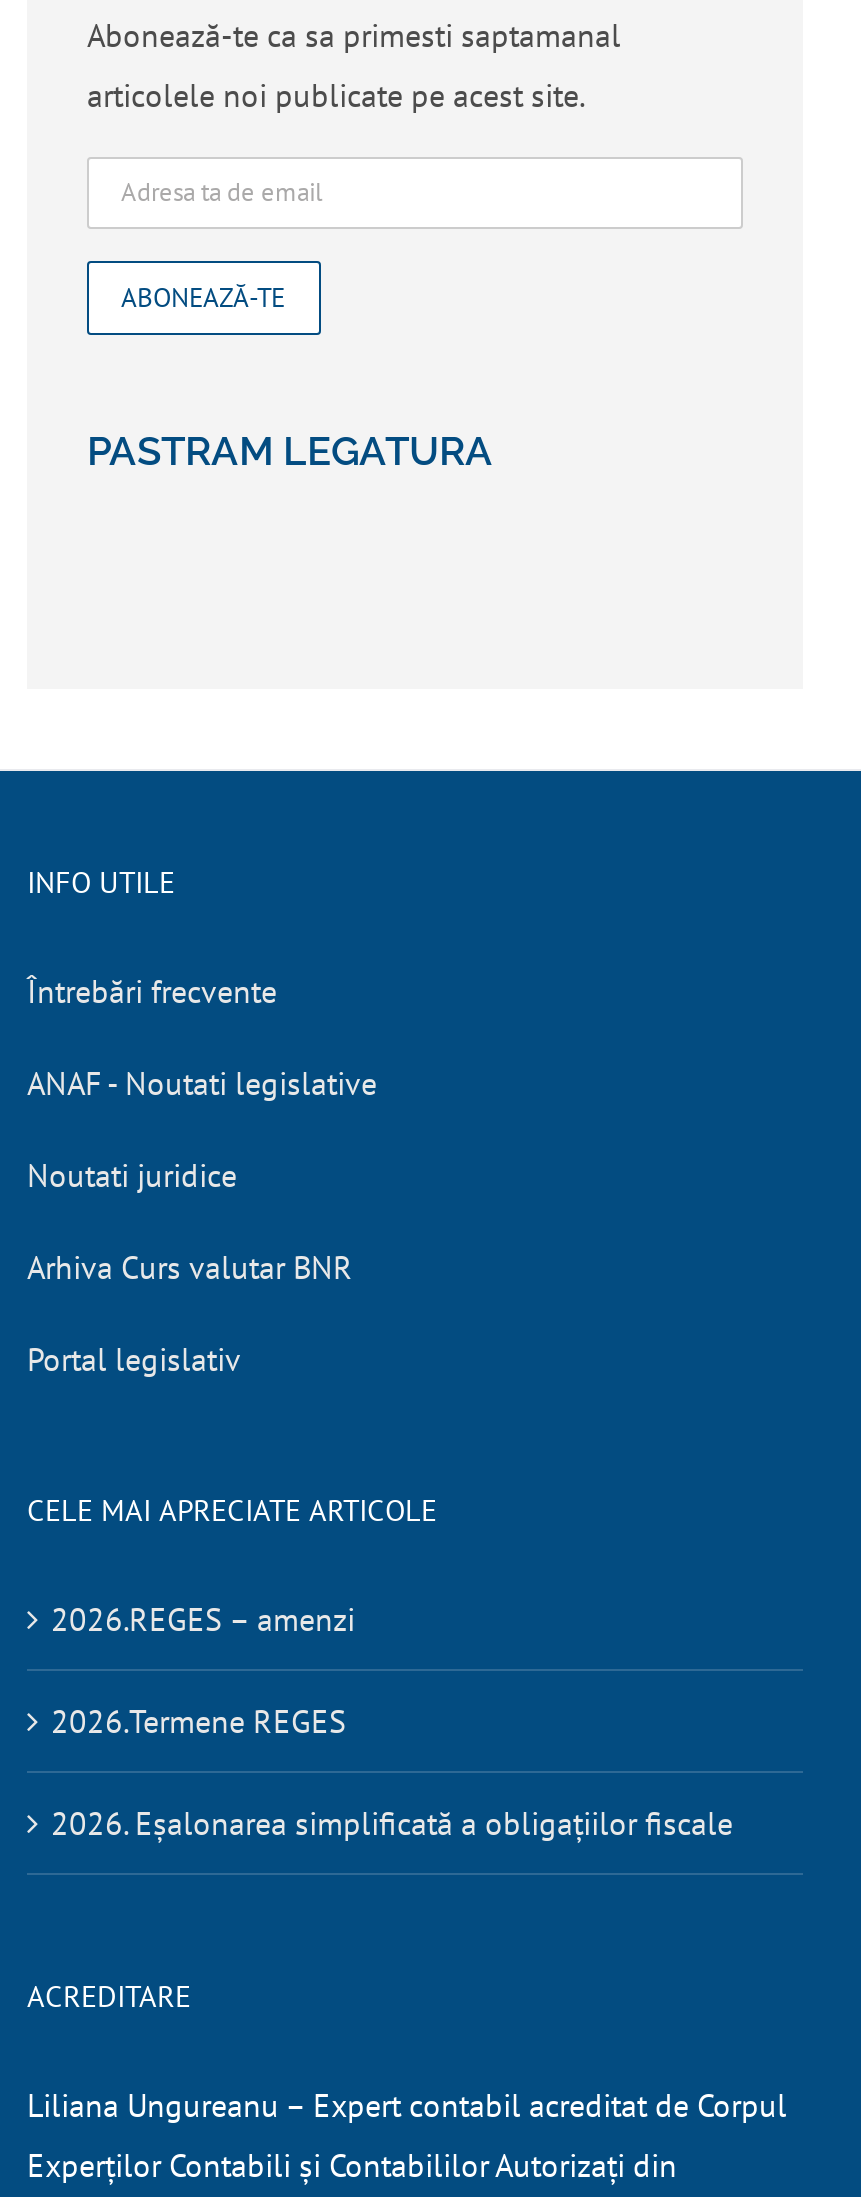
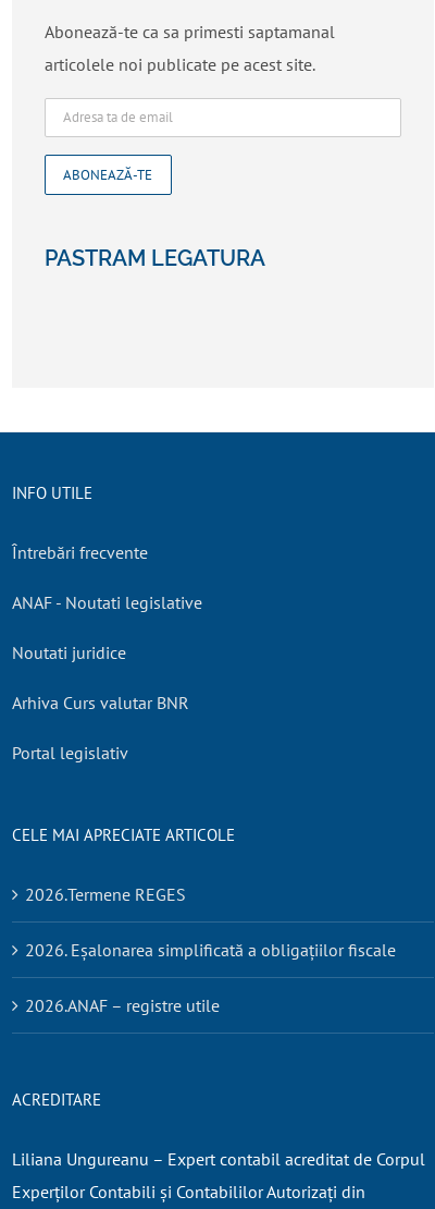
- 2026.REGES – amenzi

moved up: 2026.Termene REGES | 2026. Eșalonarea simplificată a obligațiilor fiscale

+ 2026.ANAF – registre utile
